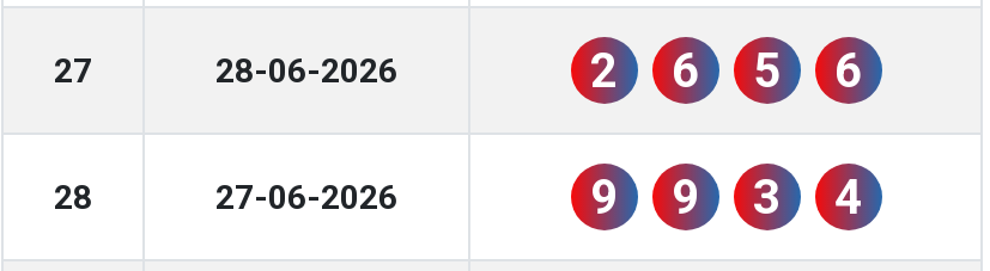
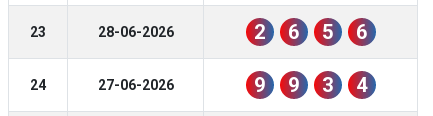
- 27
+ 23

- 28
+ 24
